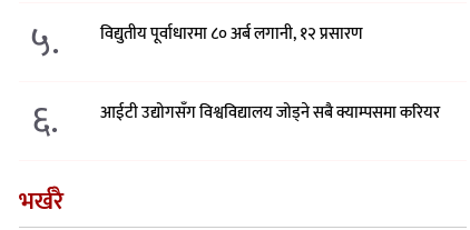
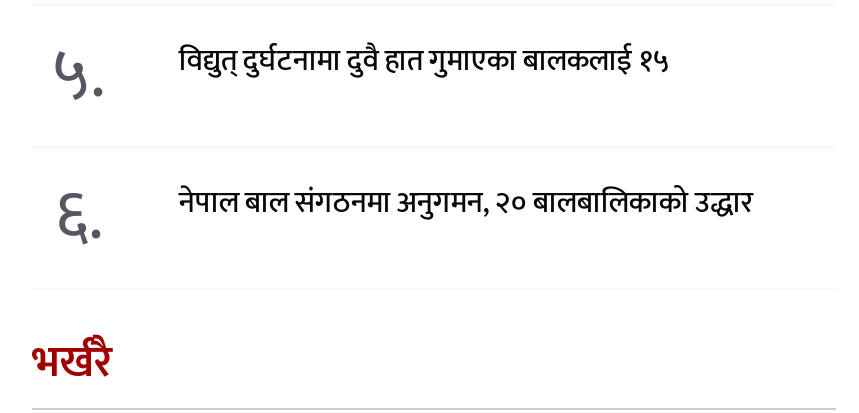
- विद्युतीय पूर्वाधारमा ८० अर्ब लगानी, १२ प्रसारण
+ विद्युत् दुर्घटनामा दुवै हात गुमाएका बालकलाई १५

- आईटी उद्योगसँग विश्वविद्यालय जोड्ने सबै क्याम्पसमा करियर
+ नेपाल बाल संगठनमा अनुगमन, २० बालबालिकाको उद्धार
